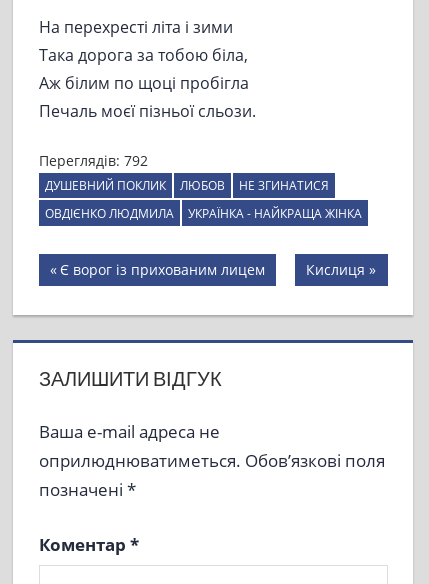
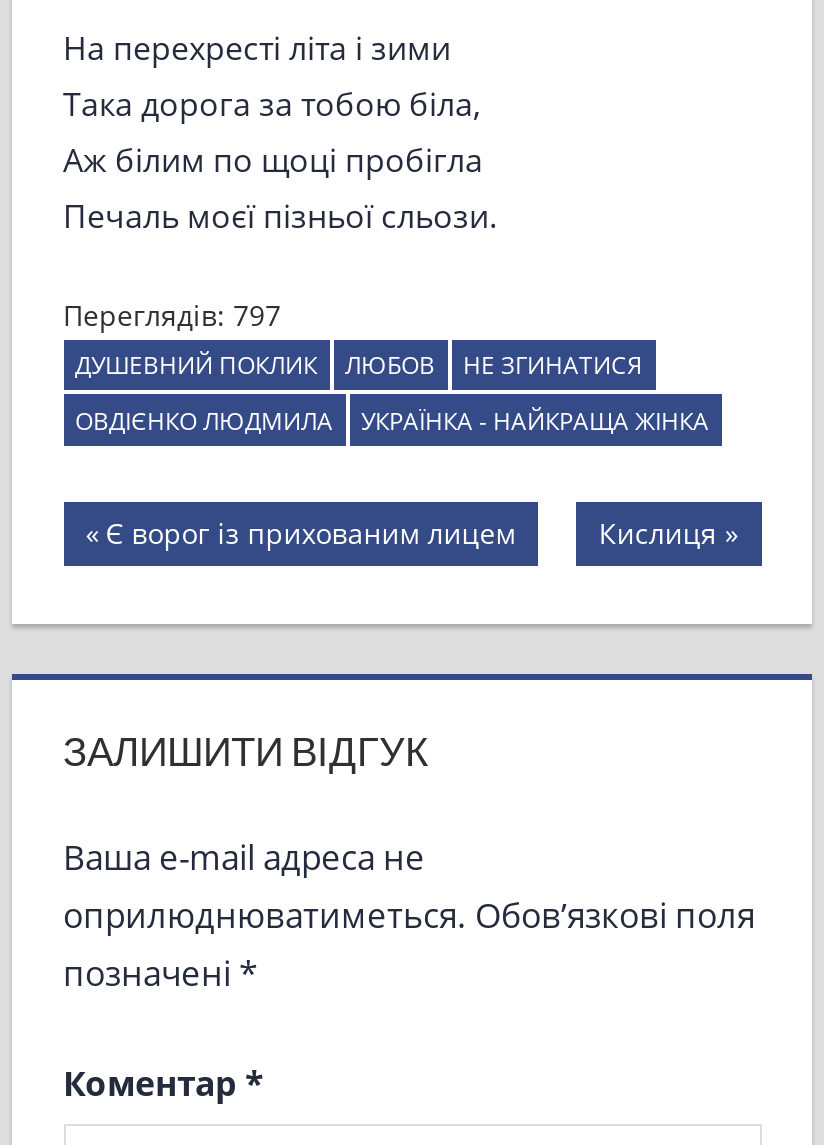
- Переглядів: 792
+ Переглядів: 797
